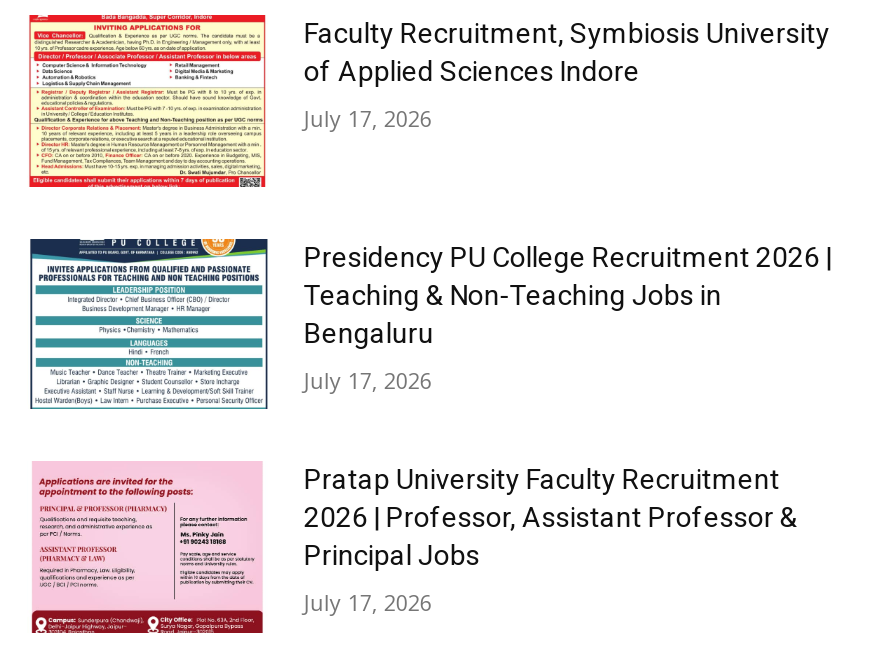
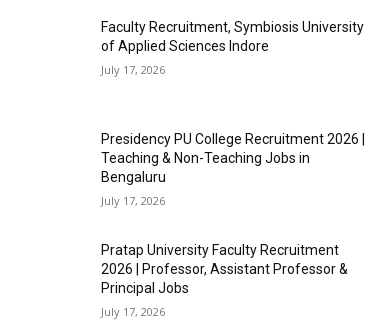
- [image]

- [image]

- [image]
